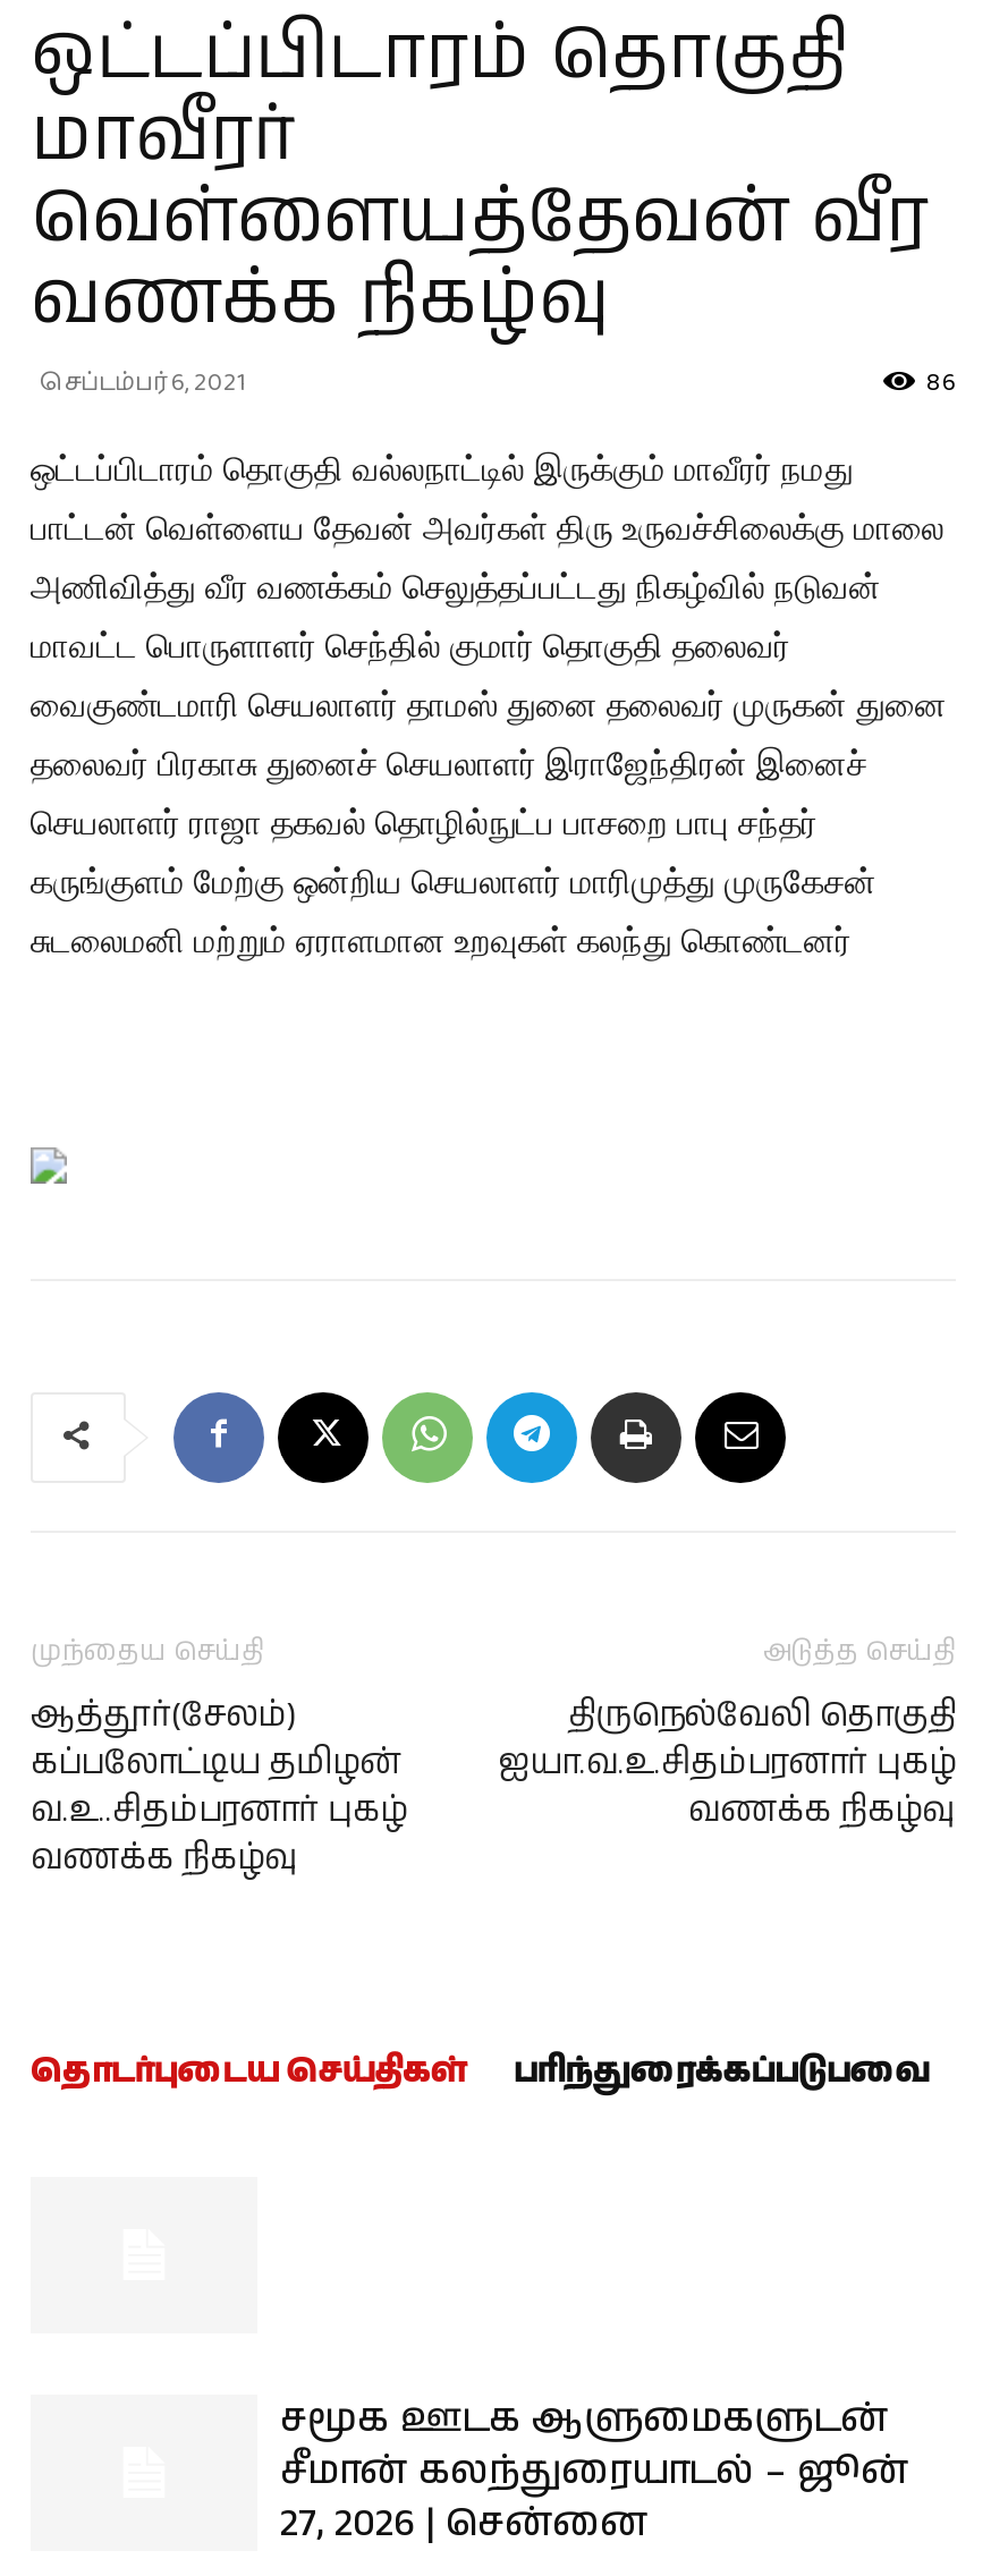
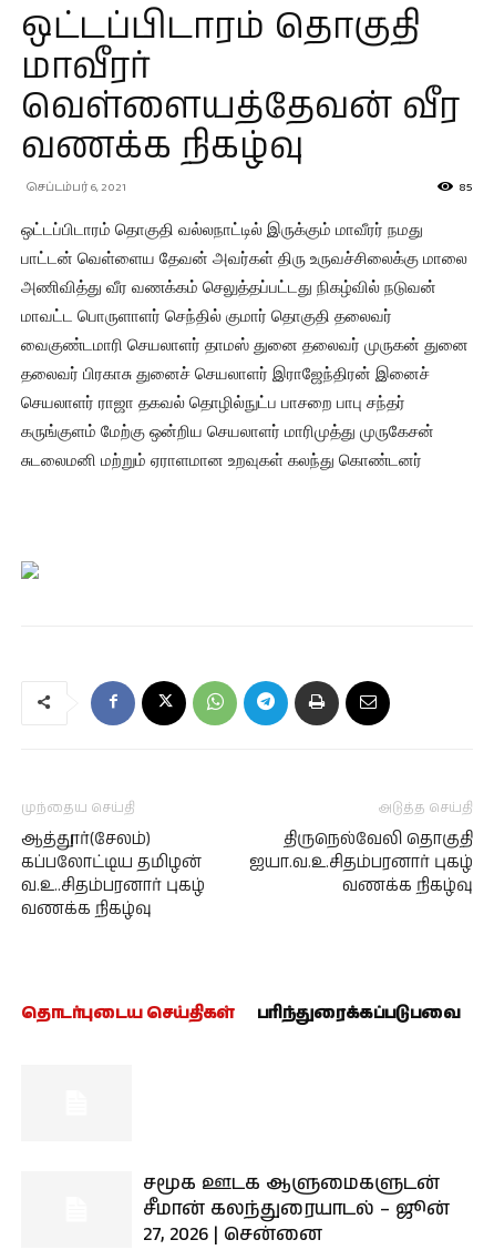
- 86
+ 85
